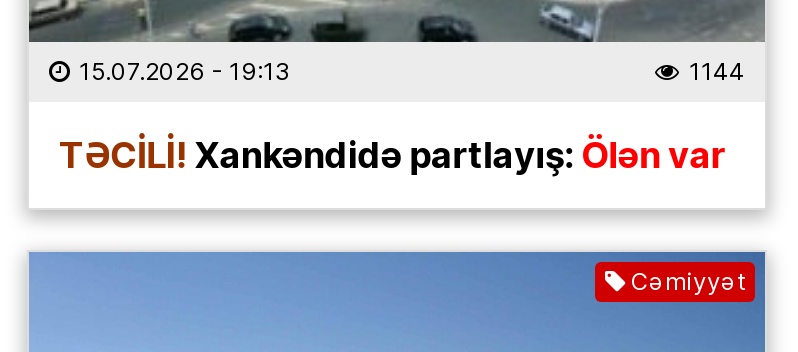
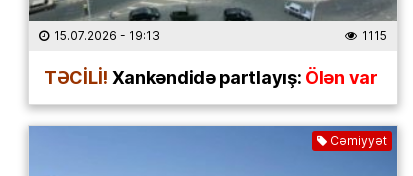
- 1144
+ 1115
